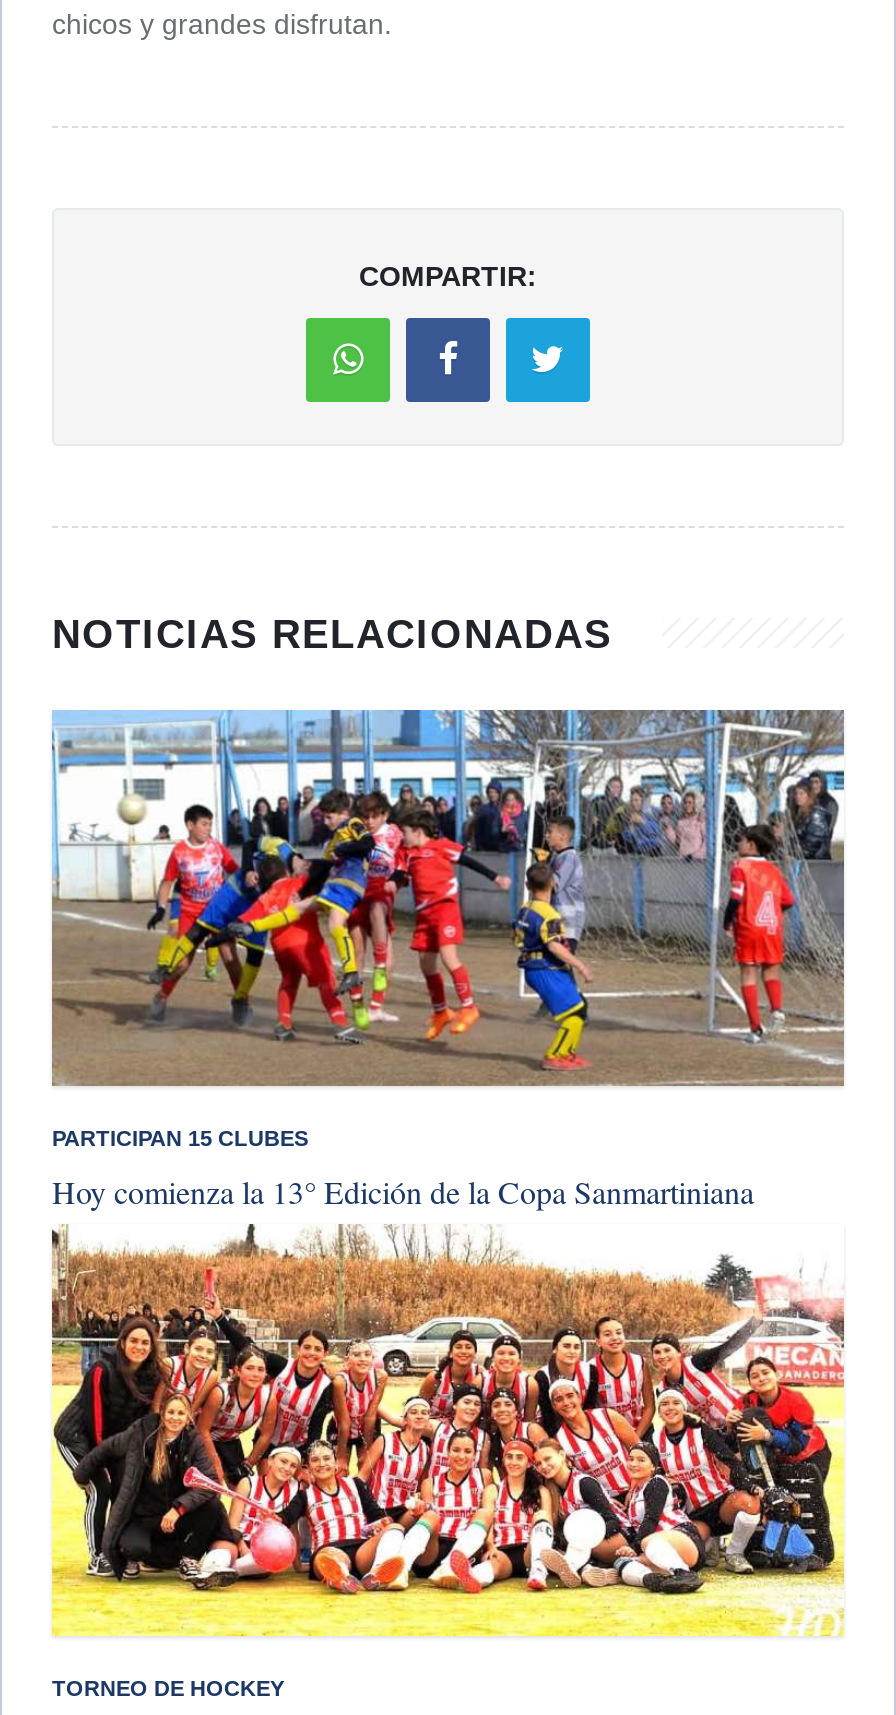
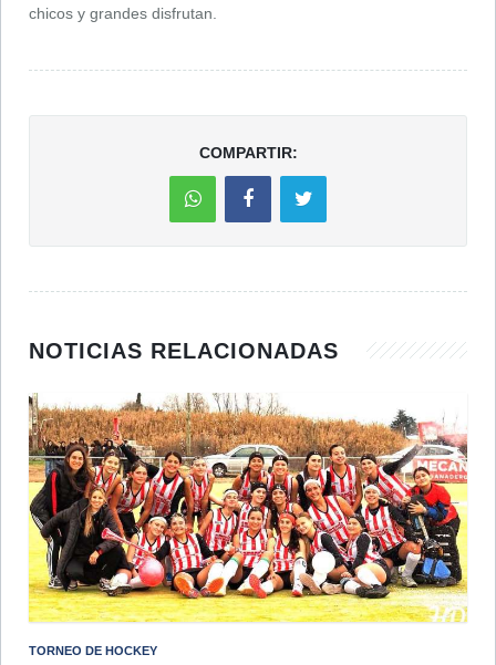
- [image]
- PARTICIPAN 15 CLUBES
- Hoy comienza la 13° Edición de la Copa Sanmartiniana
